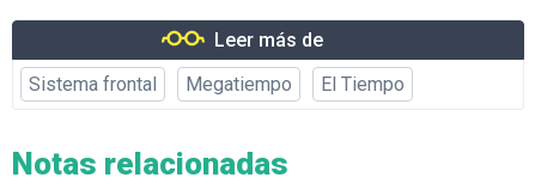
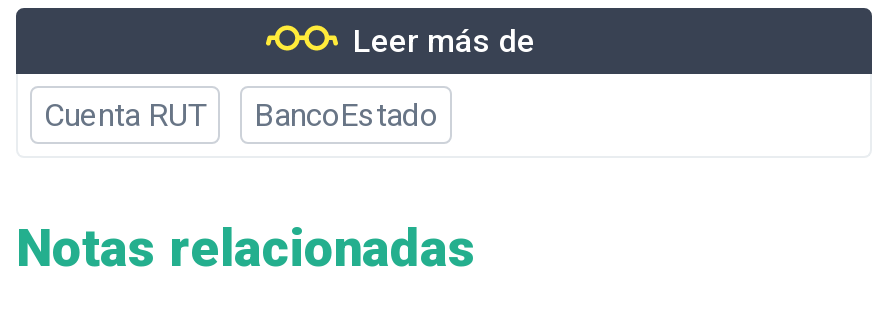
- Sistema frontal
- Megatiempo
- El Tiempo
+ Cuenta RUT
+ BancoEstado
